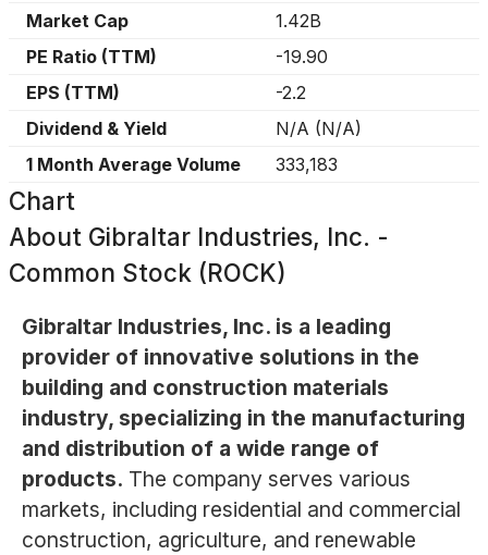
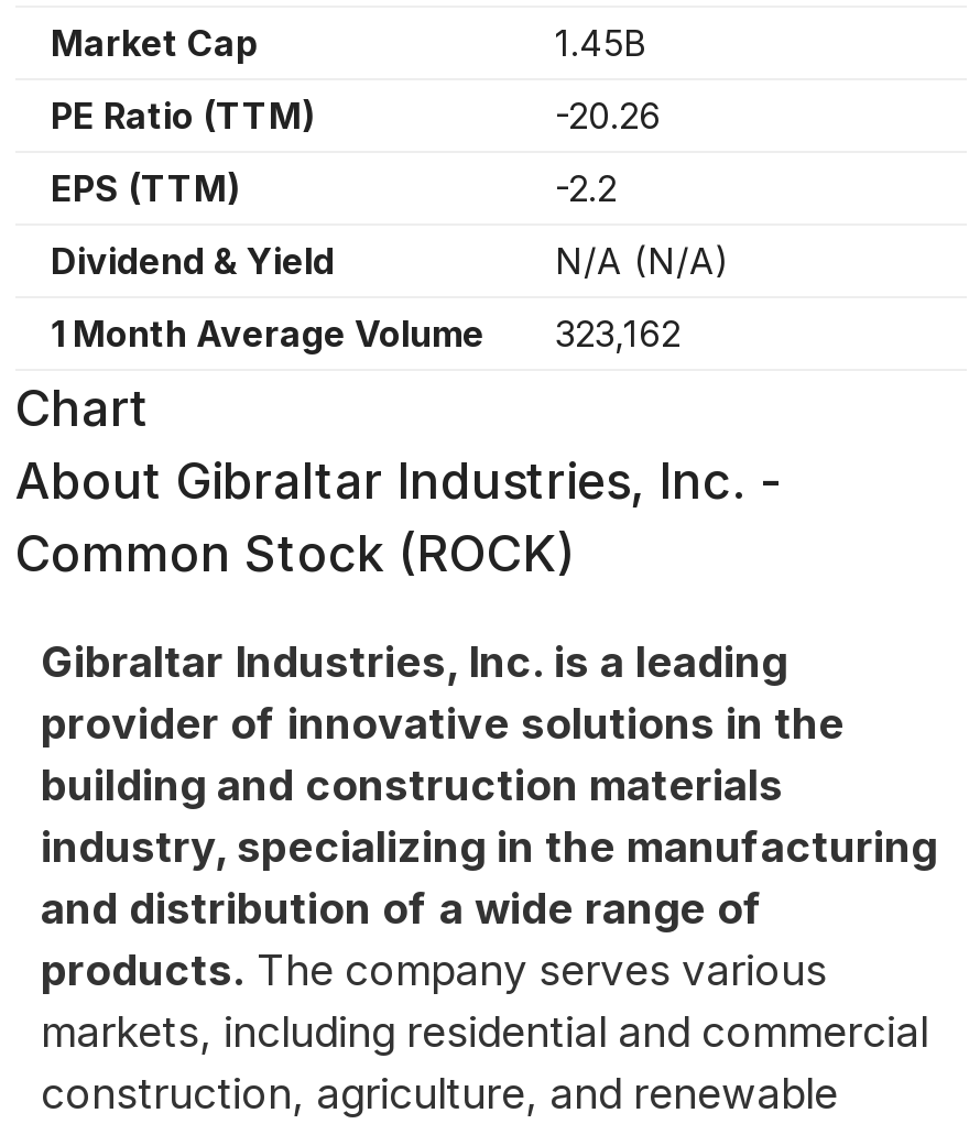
- 1.42B
+ 1.45B

- -19.90
+ -20.26

- 1 Month Average Volume 333,183
+ 1 Month Average Volume 323,162
